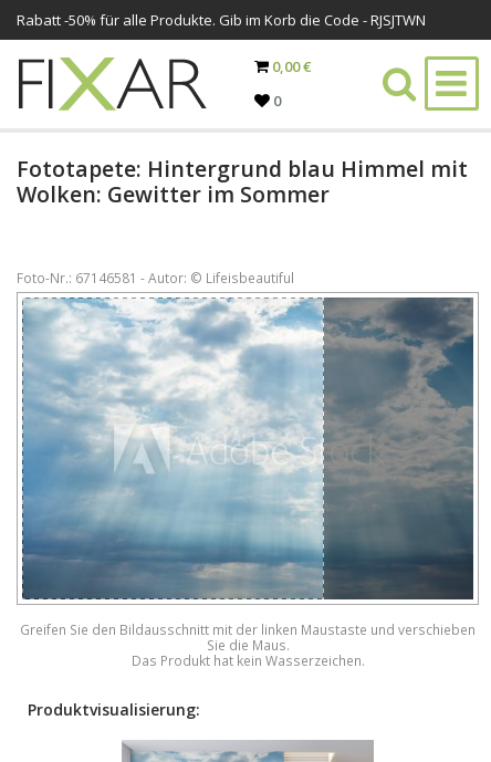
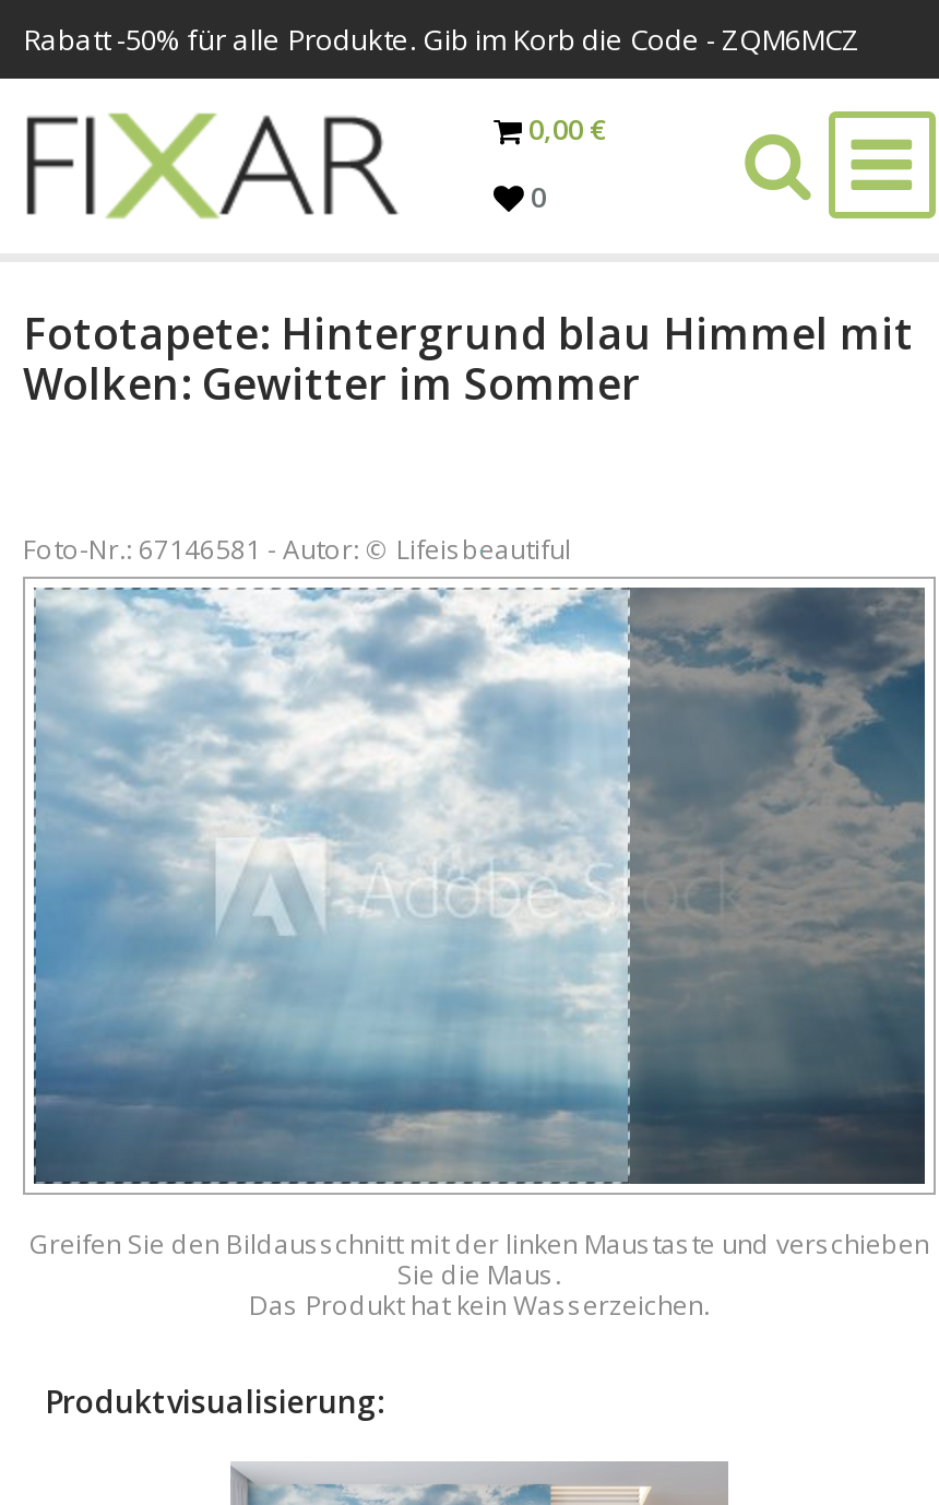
- Rabatt -50% für alle Produkte. Gib im Korb die Code - RJSJTWN
+ Rabatt -50% für alle Produkte. Gib im Korb die Code - ZQM6MCZ
